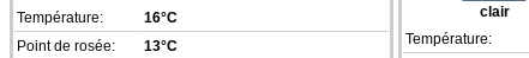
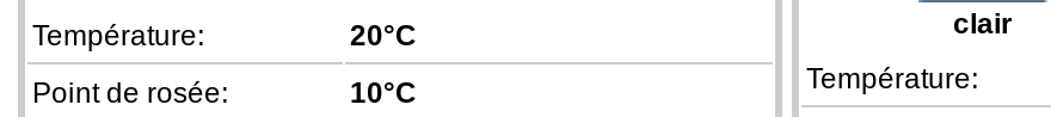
- 16°C
+ 20°C

- 13°C
+ 10°C
